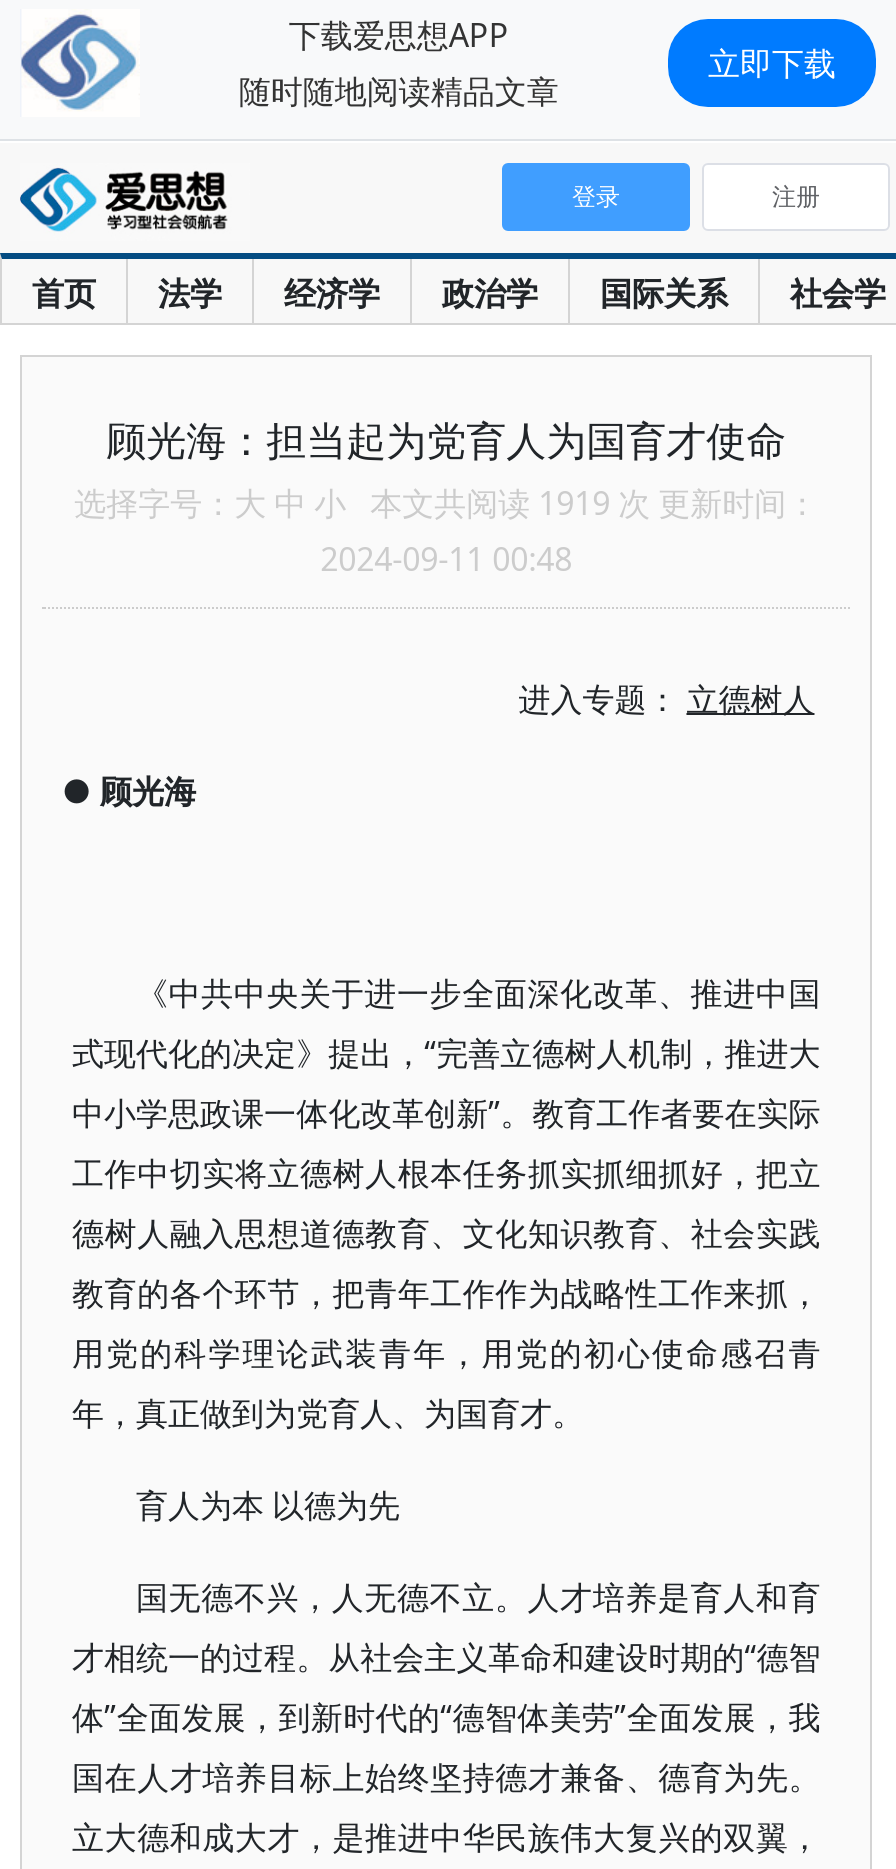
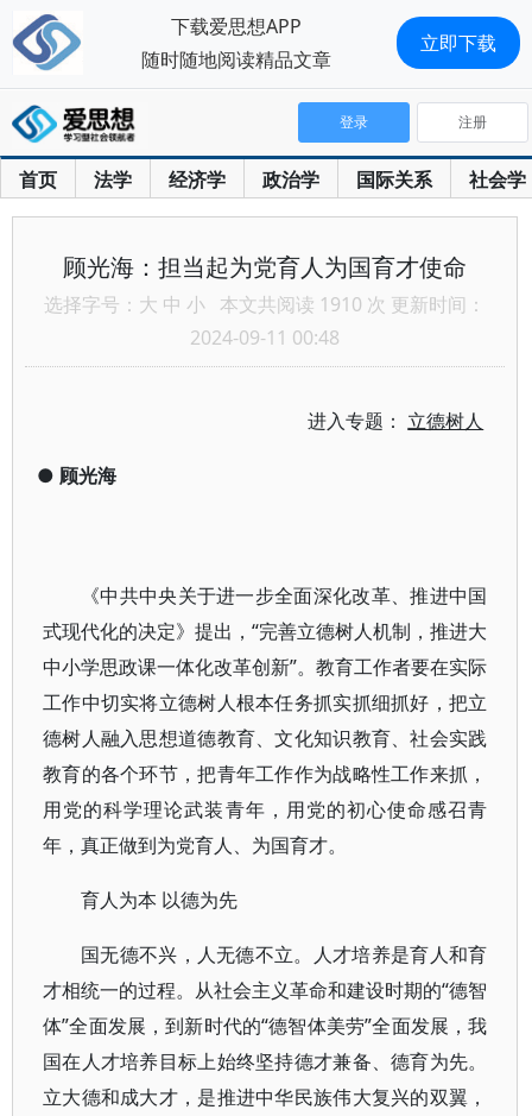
- 选择字号：大 中 小本文共阅读 1919 次 更新时间：
+ 选择字号：大 中 小本文共阅读 1910 次 更新时间：
